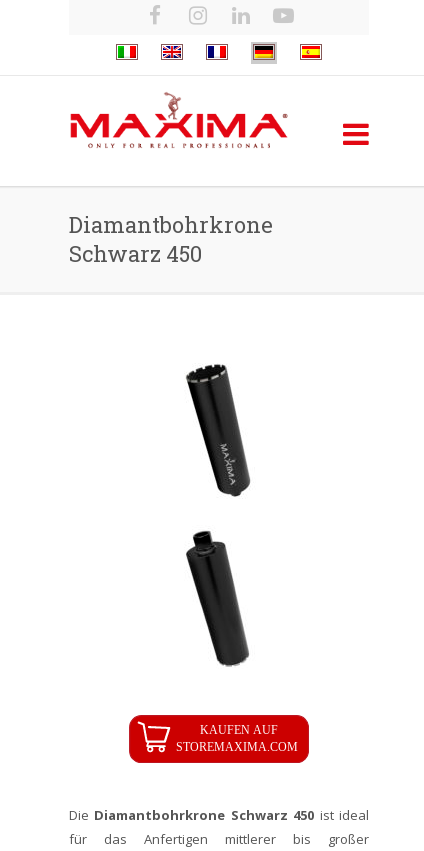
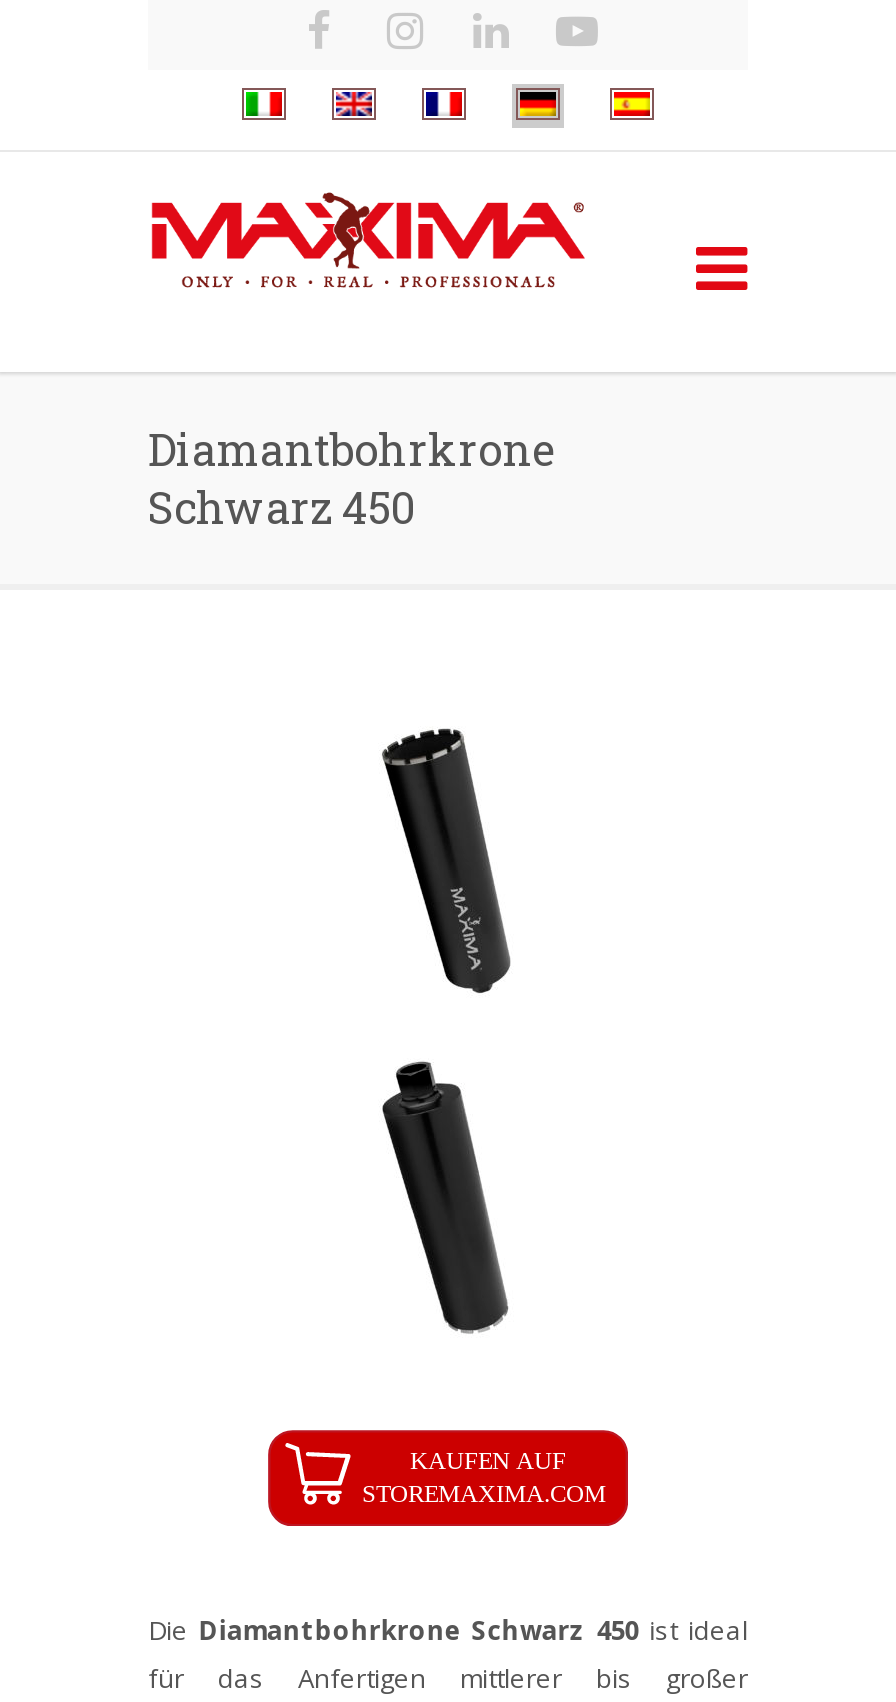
- [image]
+ [image]
